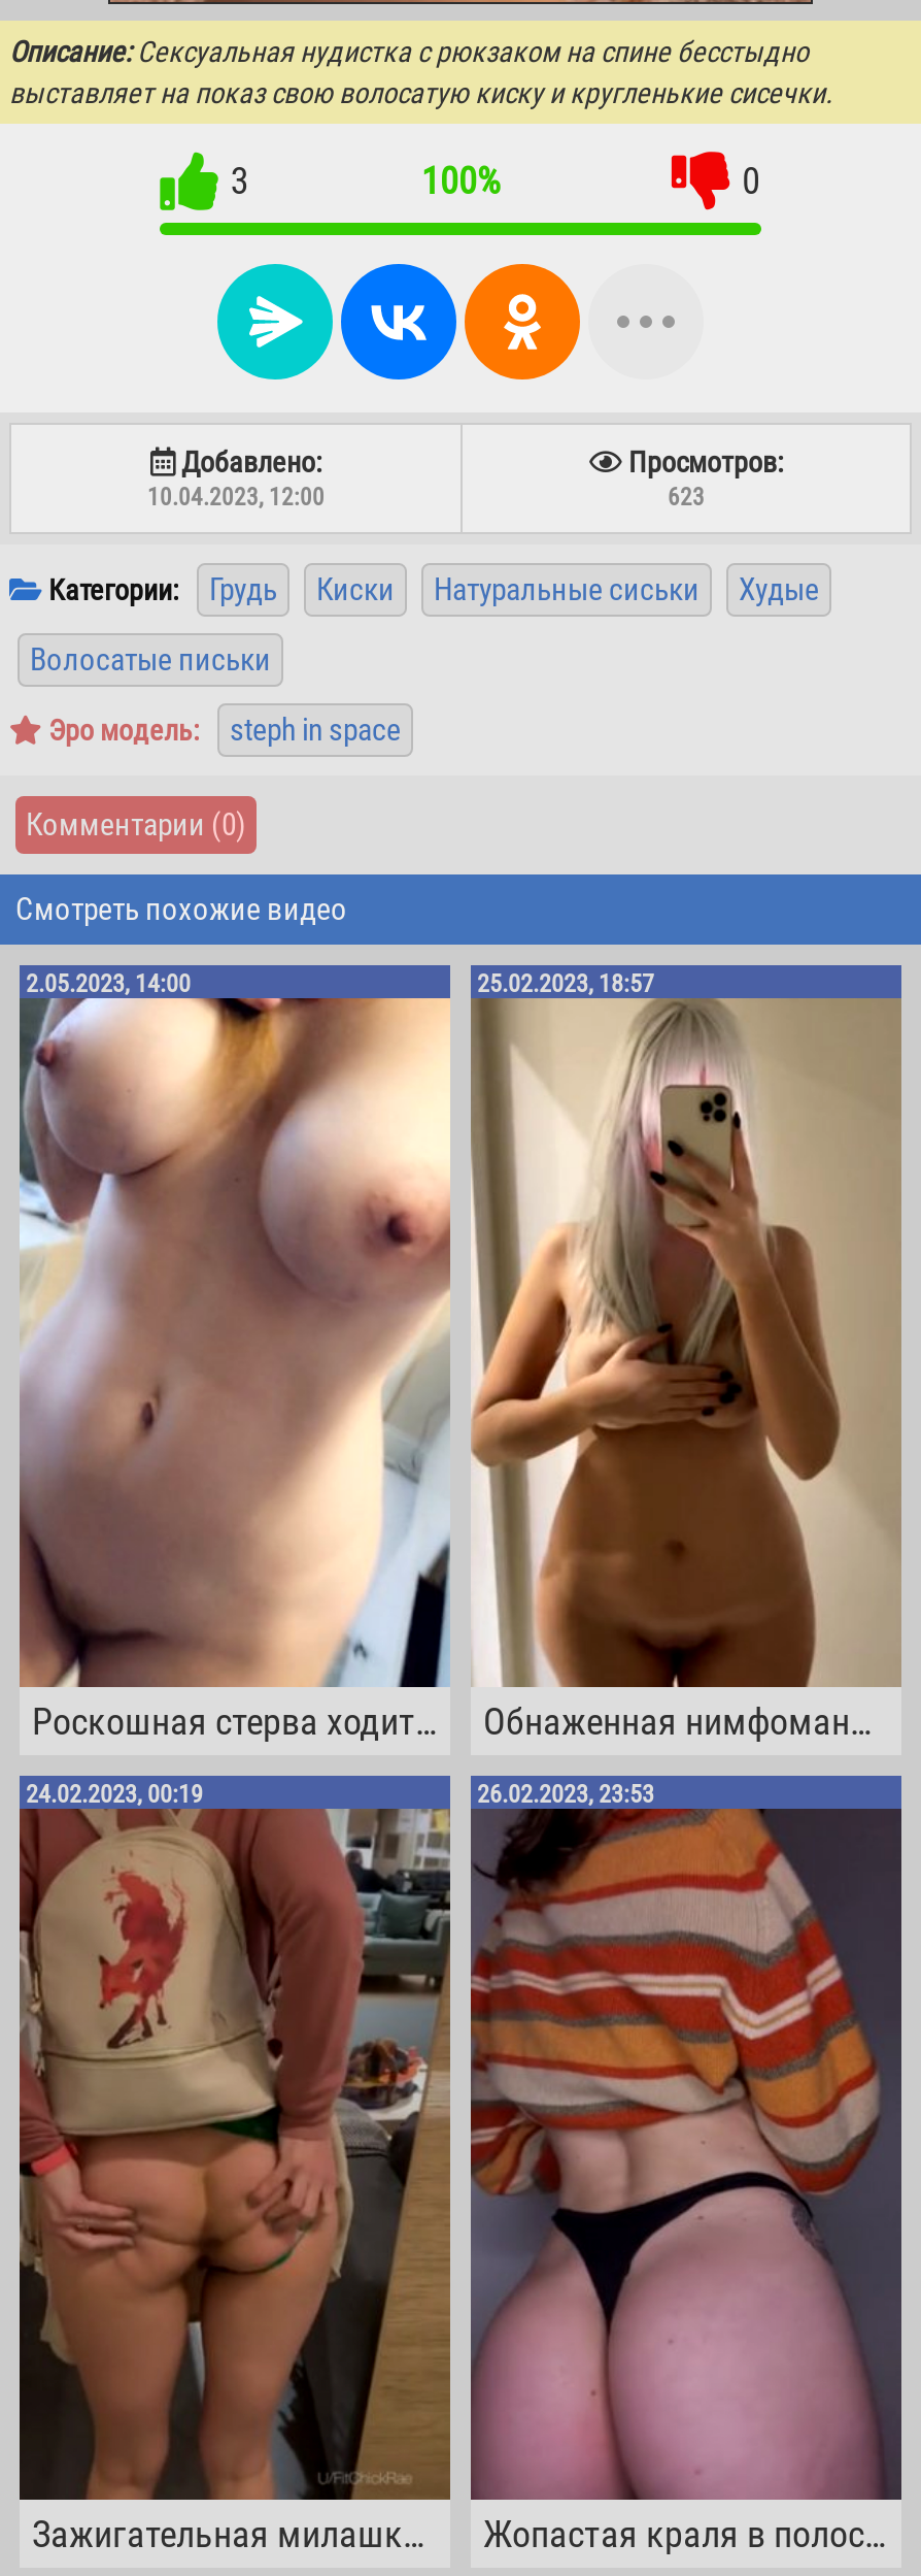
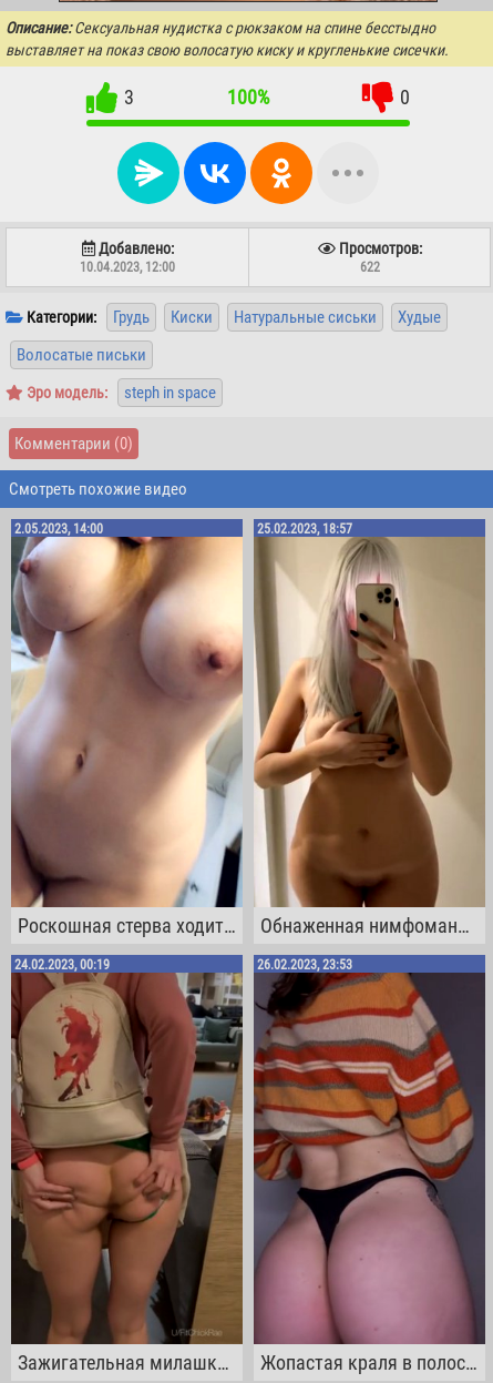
- 623
+ 622
